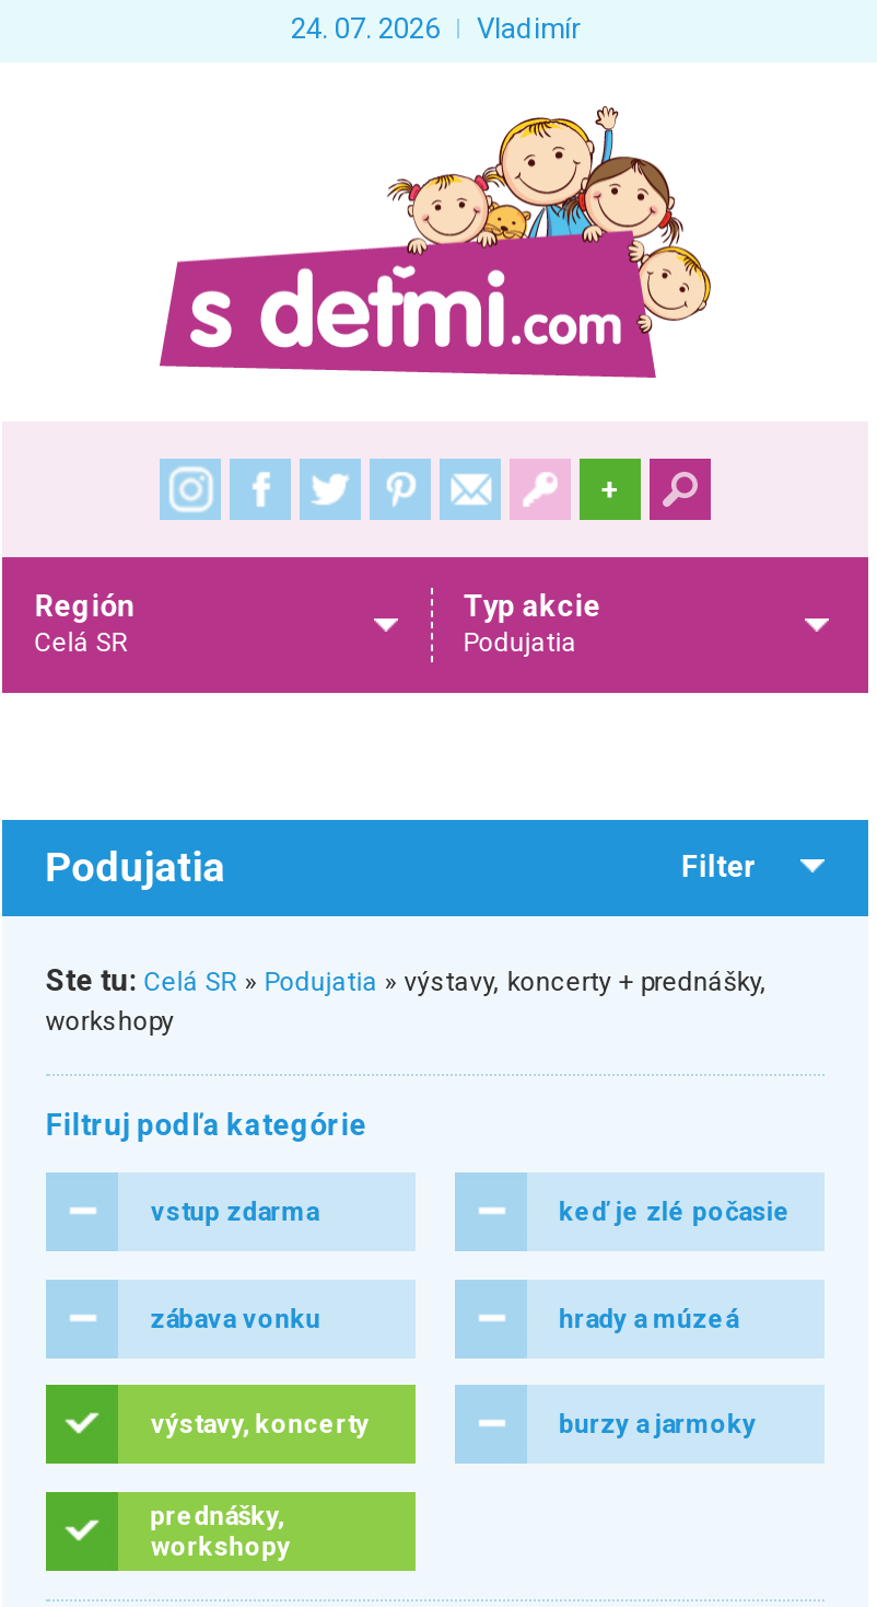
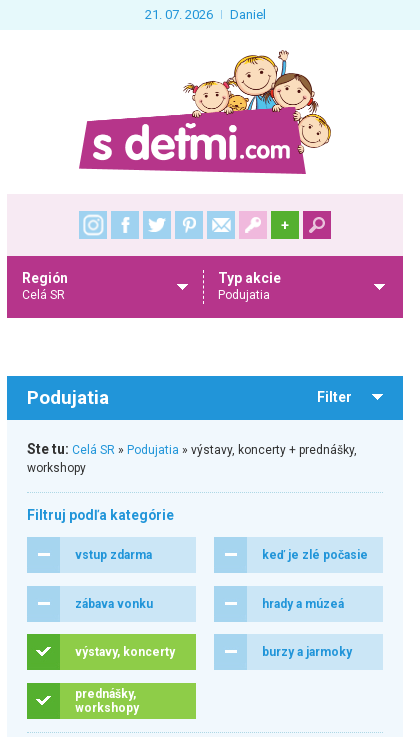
- 24. 07. 2026
- Vladimír
+ 21. 07. 2026
+ Daniel
